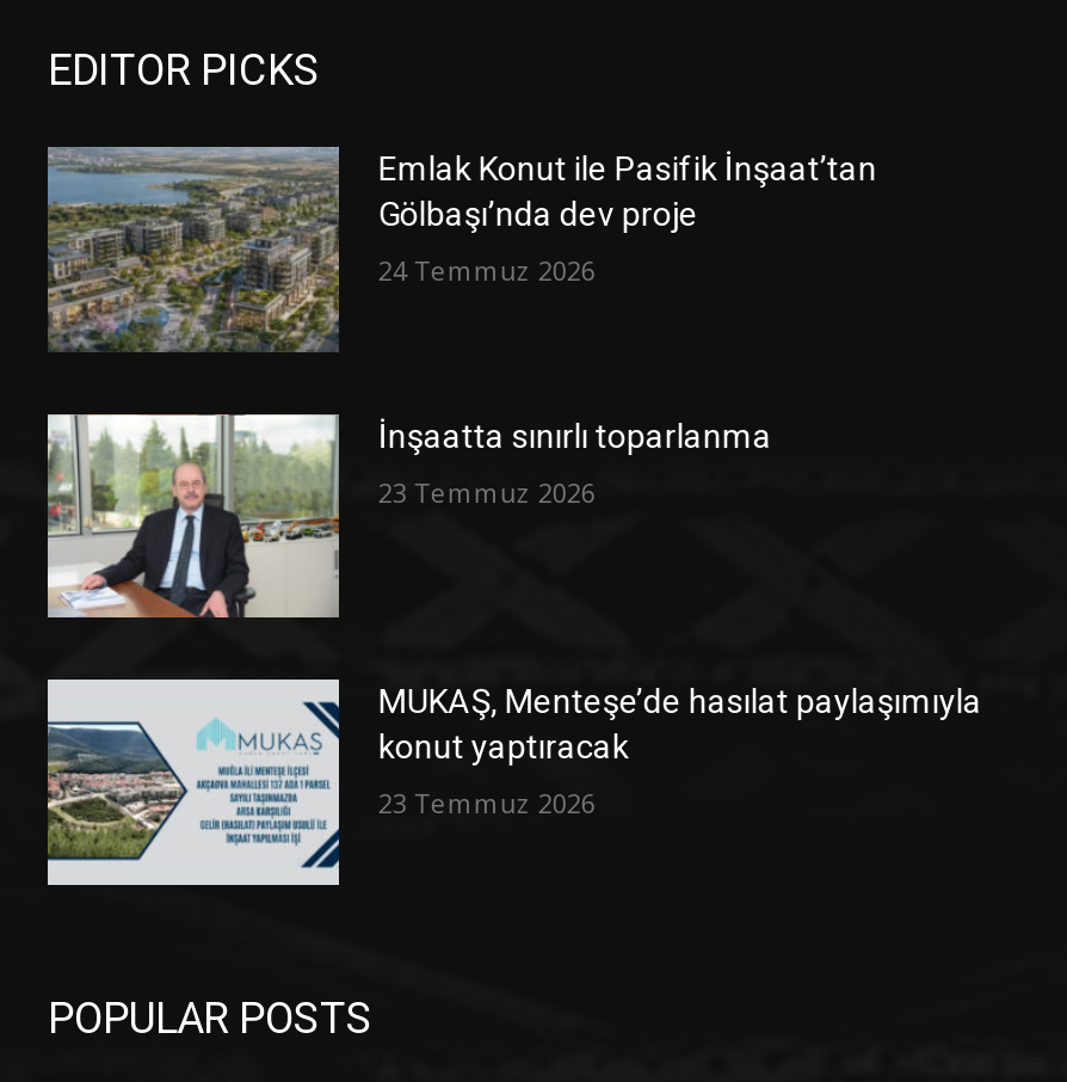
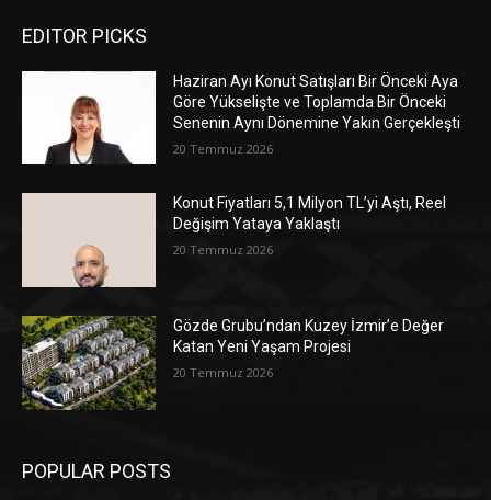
- [image]
- Emlak Konut ile Pasifik İnşaat’tan
- Gölbaşı’nda dev proje
+ [image]
+ Haziran Ayı Konut Satışları Bir Önceki Aya
+ Göre Yükselişte ve Toplamda Bir Önceki
+ Senenin Aynı Dönemine Yakın Gerçekleşti

- 24 Temmuz 2026
+ 20 Temmuz 2026

- [image]
- İnşaatta sınırlı toparlanma
+ [image]
+ Konut Fiyatları 5,1 Milyon TL’yi Aştı, Reel
+ Değişim Yataya Yaklaştı

- 23 Temmuz 2026
+ 20 Temmuz 2026

- [image]
- MUKAŞ, Menteşe’de hasılat paylaşımıyla
- konut yaptıracak
+ [image]
+ Gözde Grubu’ndan Kuzey İzmir’e Değer
+ Katan Yeni Yaşam Projesi

- 23 Temmuz 2026
+ 20 Temmuz 2026
